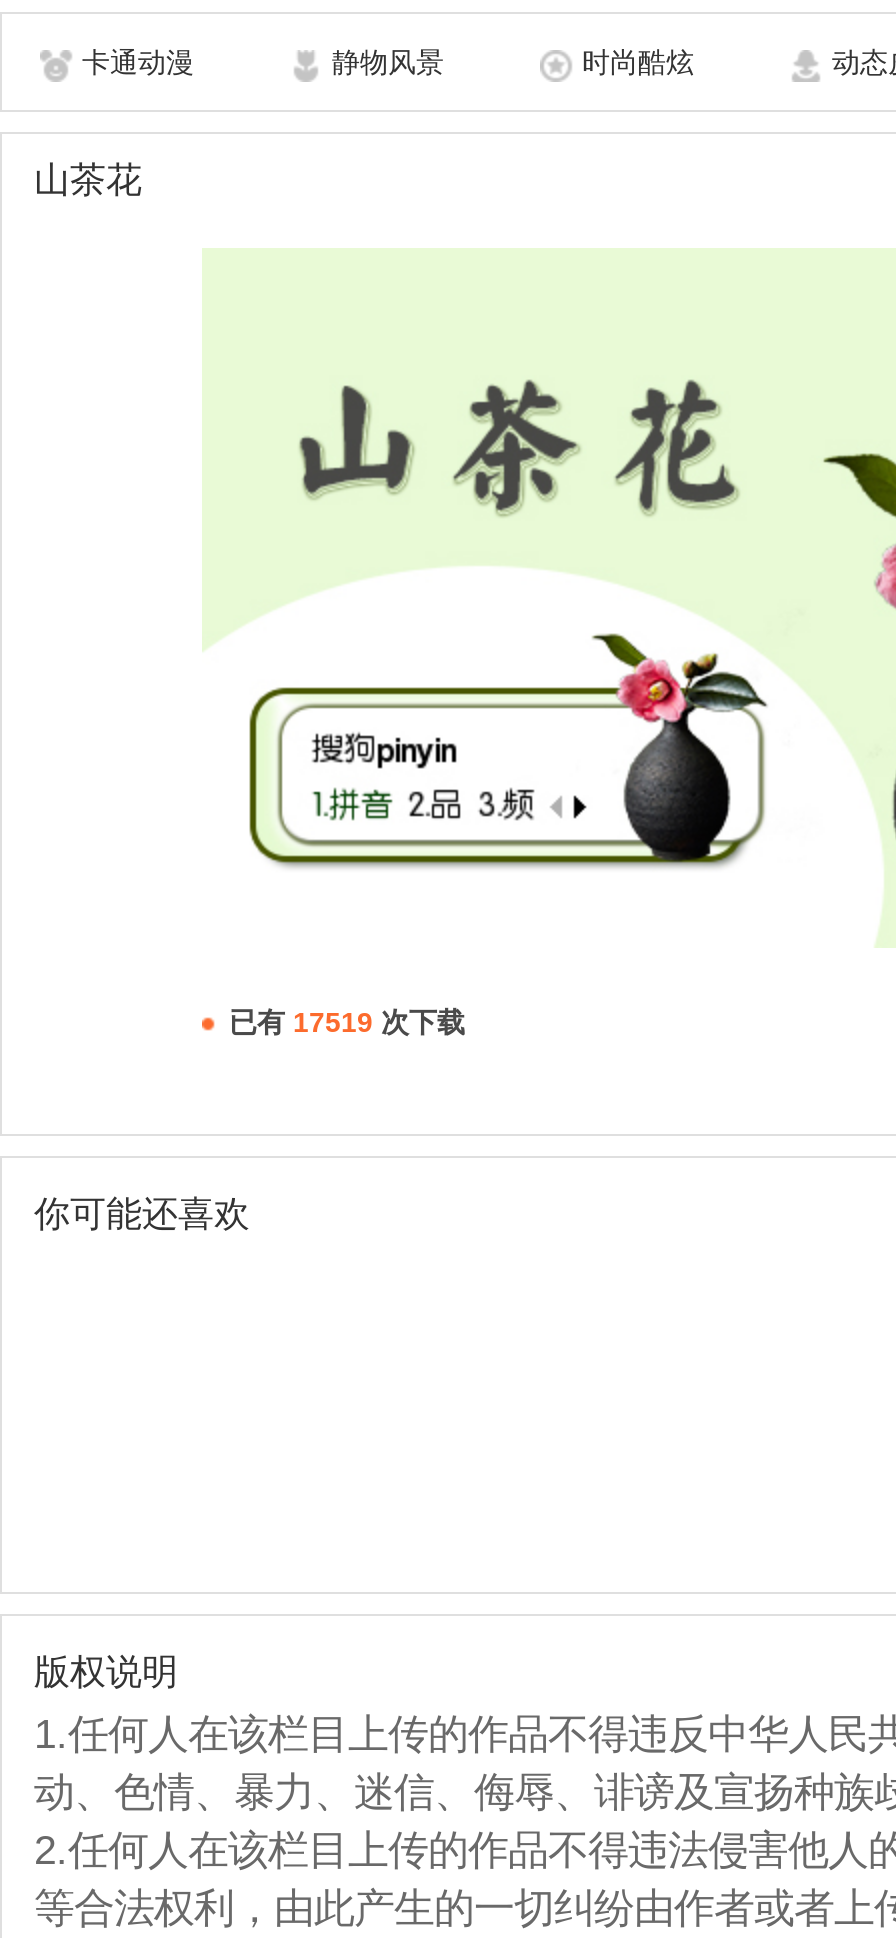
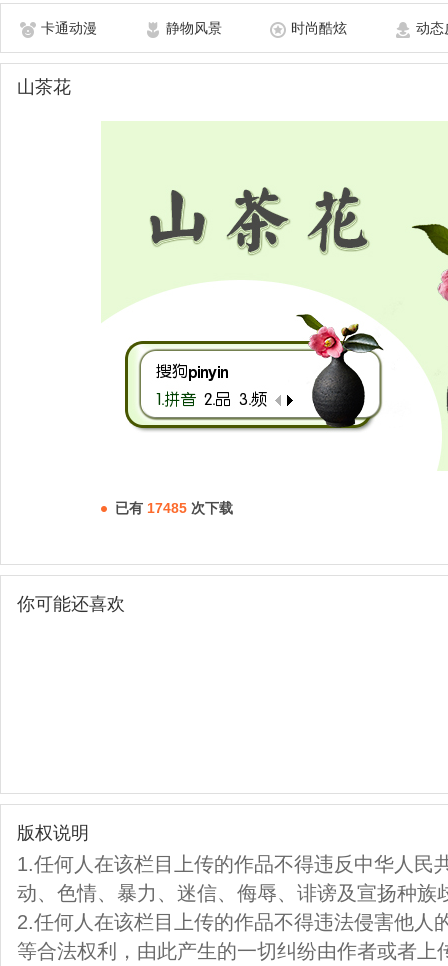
- 已有17519次下载
+ 已有17485次下载
